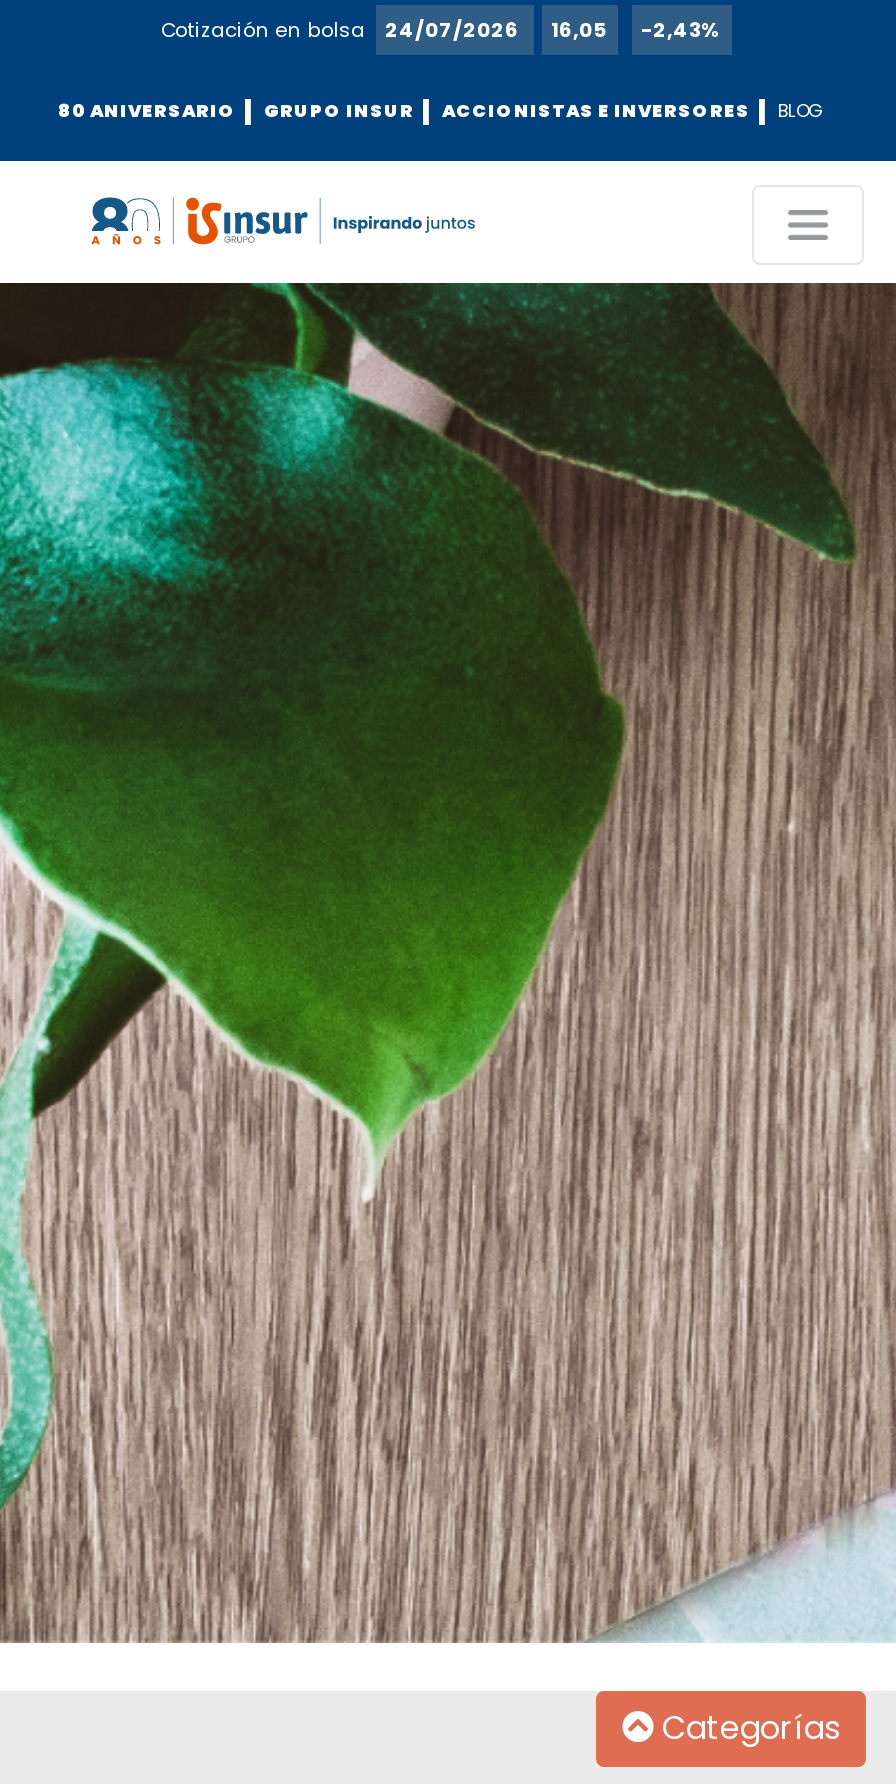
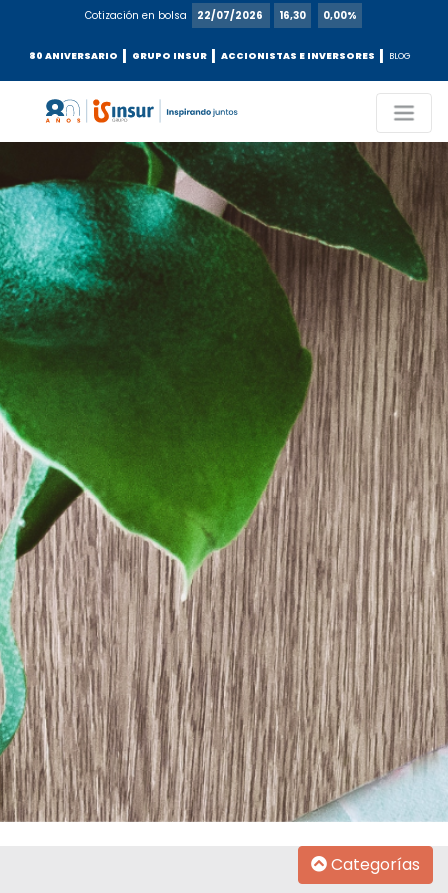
- Cotización en bolsa 24/07/2026
+ Cotización en bolsa 22/07/2026

- 16,05
+ 16,30

- -2,43%
+ 0,00%
